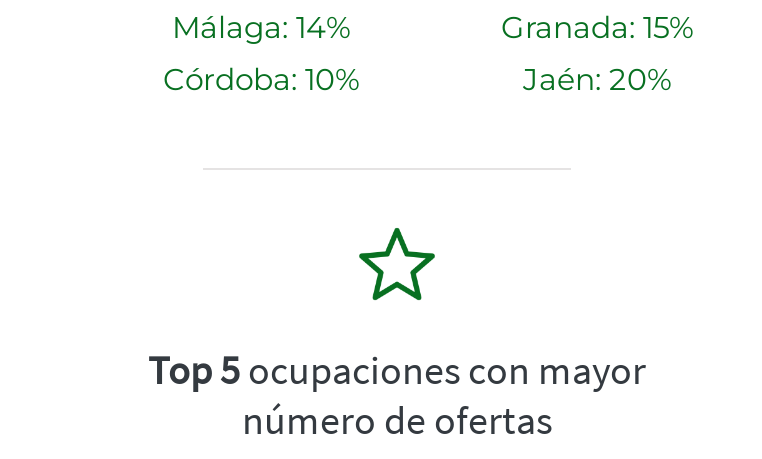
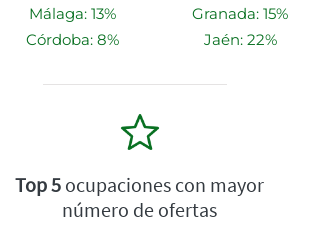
- Málaga: 14%
+ Málaga: 13%

- Córdoba: 10%
+ Córdoba: 8%

- Jaén: 20%
+ Jaén: 22%
